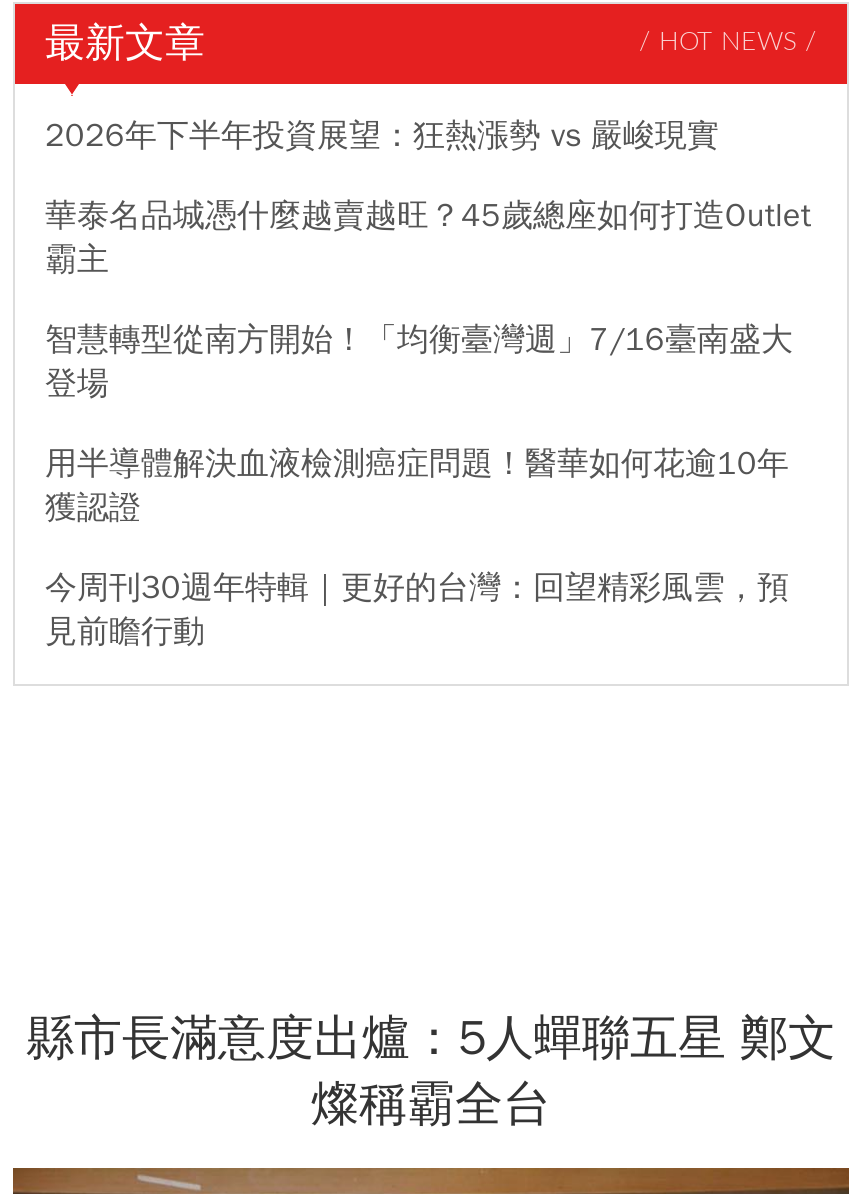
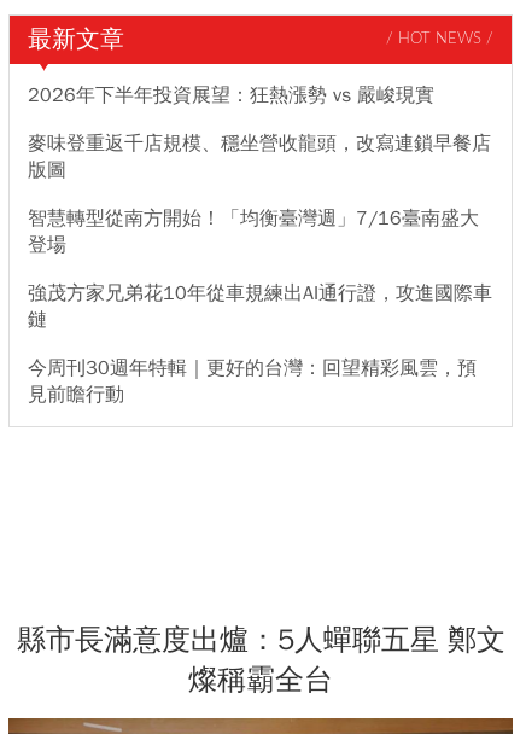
- 華泰名品城憑什麼越賣越旺？45歲總座如何打造Outlet
- 霸主
+ 麥味登重返千店規模、穩坐營收龍頭，改寫連鎖早餐店
+ 版圖

- 用半導體解決血液檢測癌症問題！醫華如何花逾10年
- 獲認證
+ 強茂方家兄弟花10年從車規練出AI通行證，攻進國際車
+ 鏈
